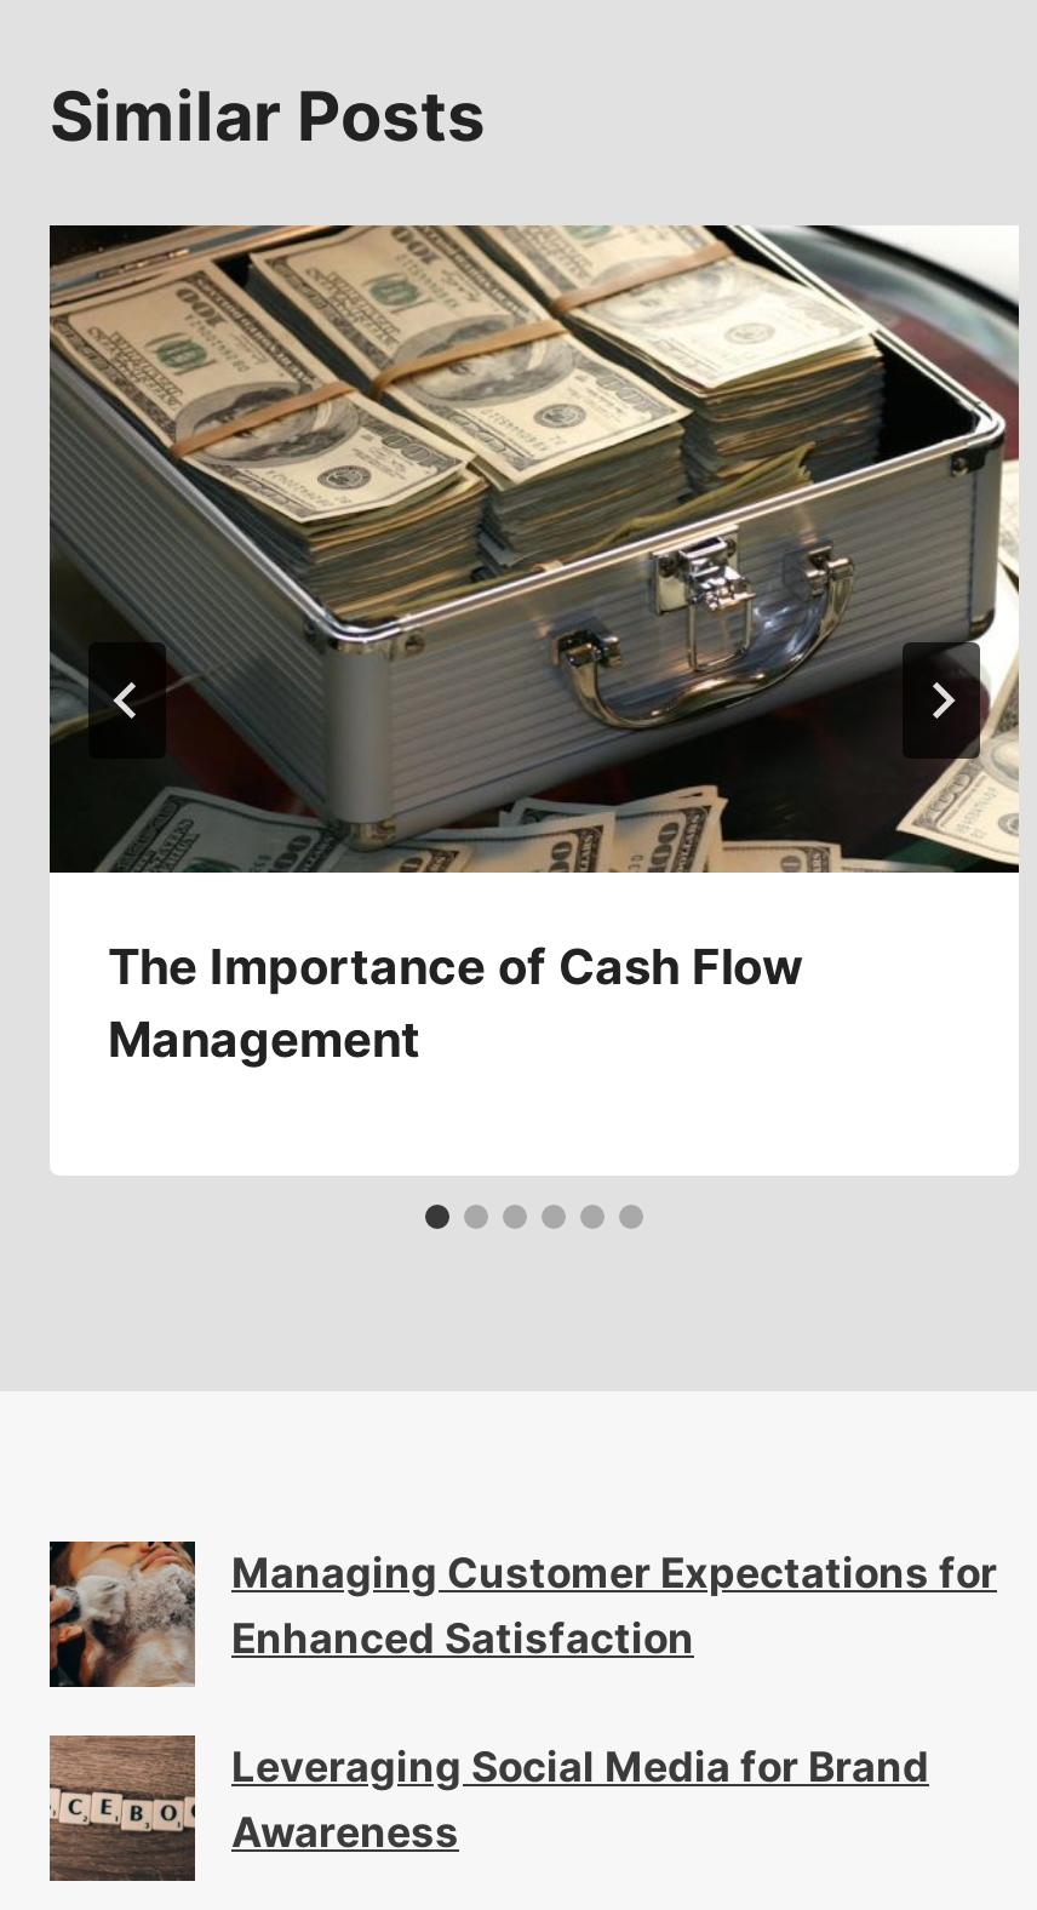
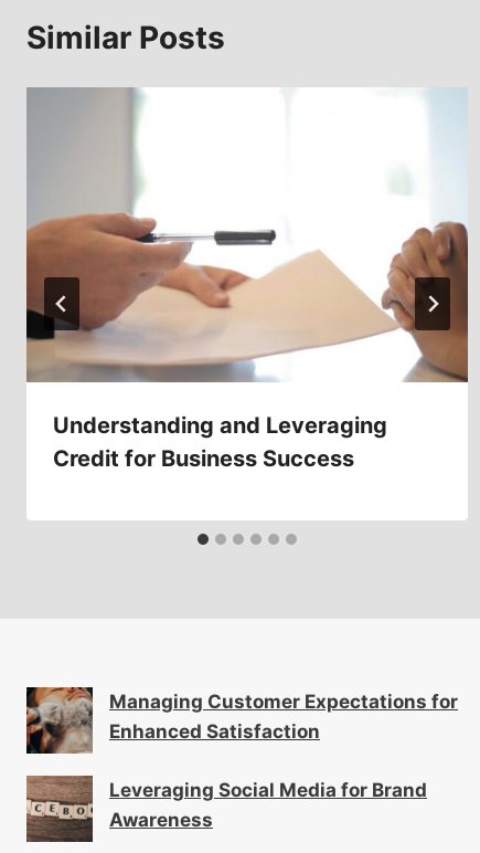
- [image]
- The Importance of Cash Flow
- Management
+ [image]
+ Understanding and Leveraging
+ Credit for Business Success
